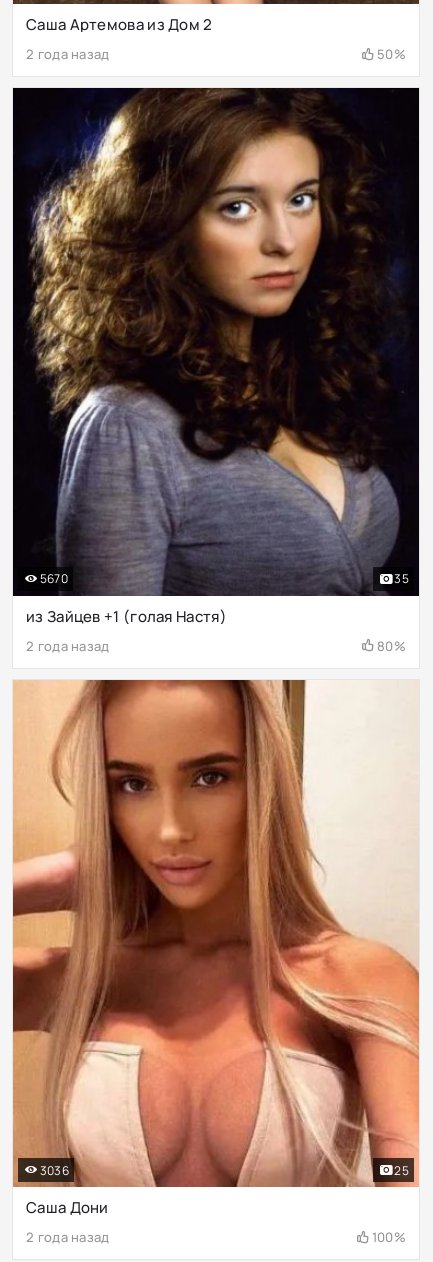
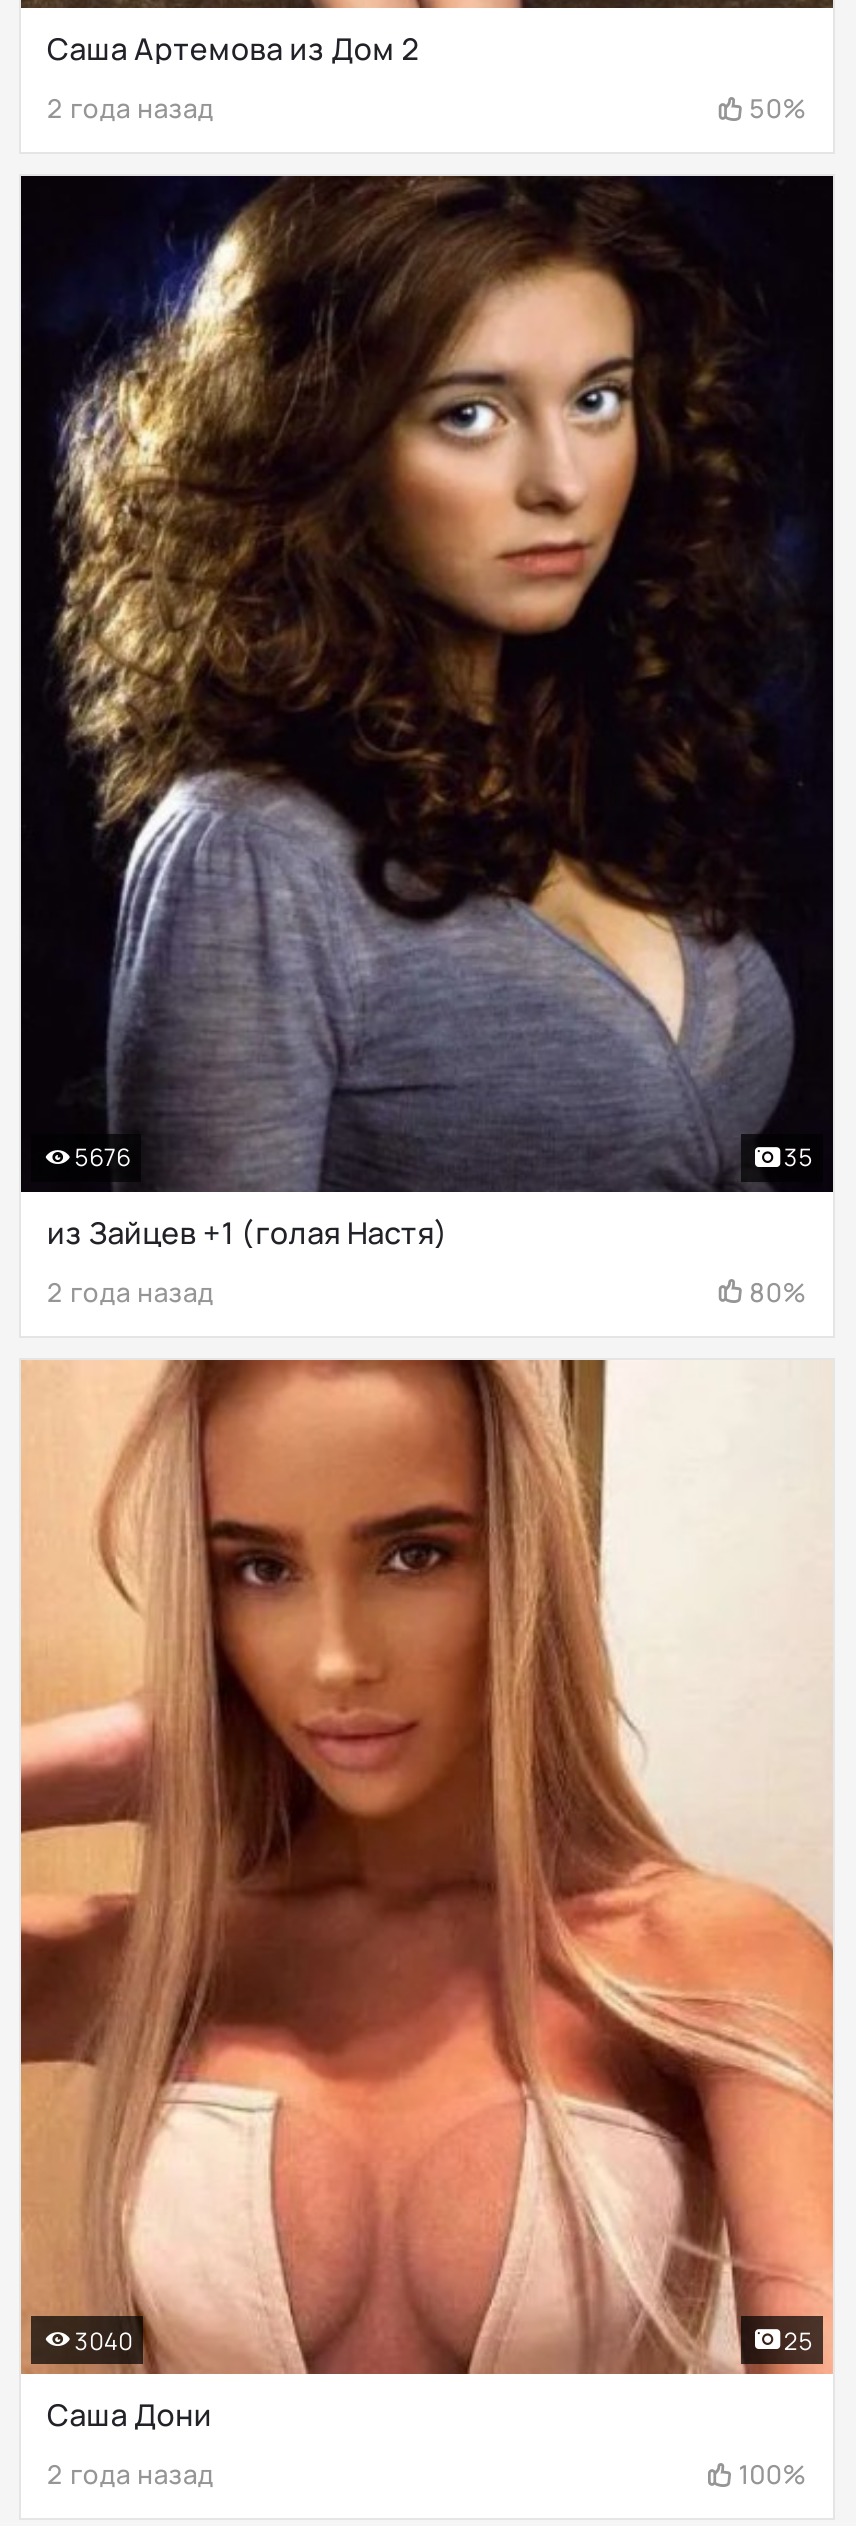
- 5670
+ 5676

- 3036
+ 3040
